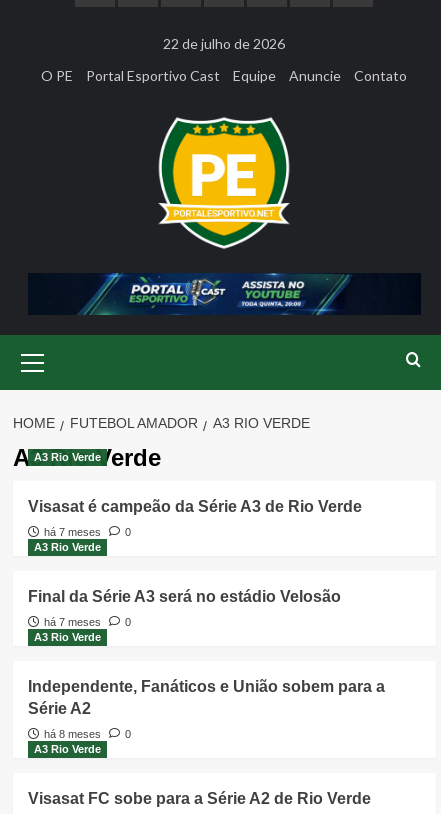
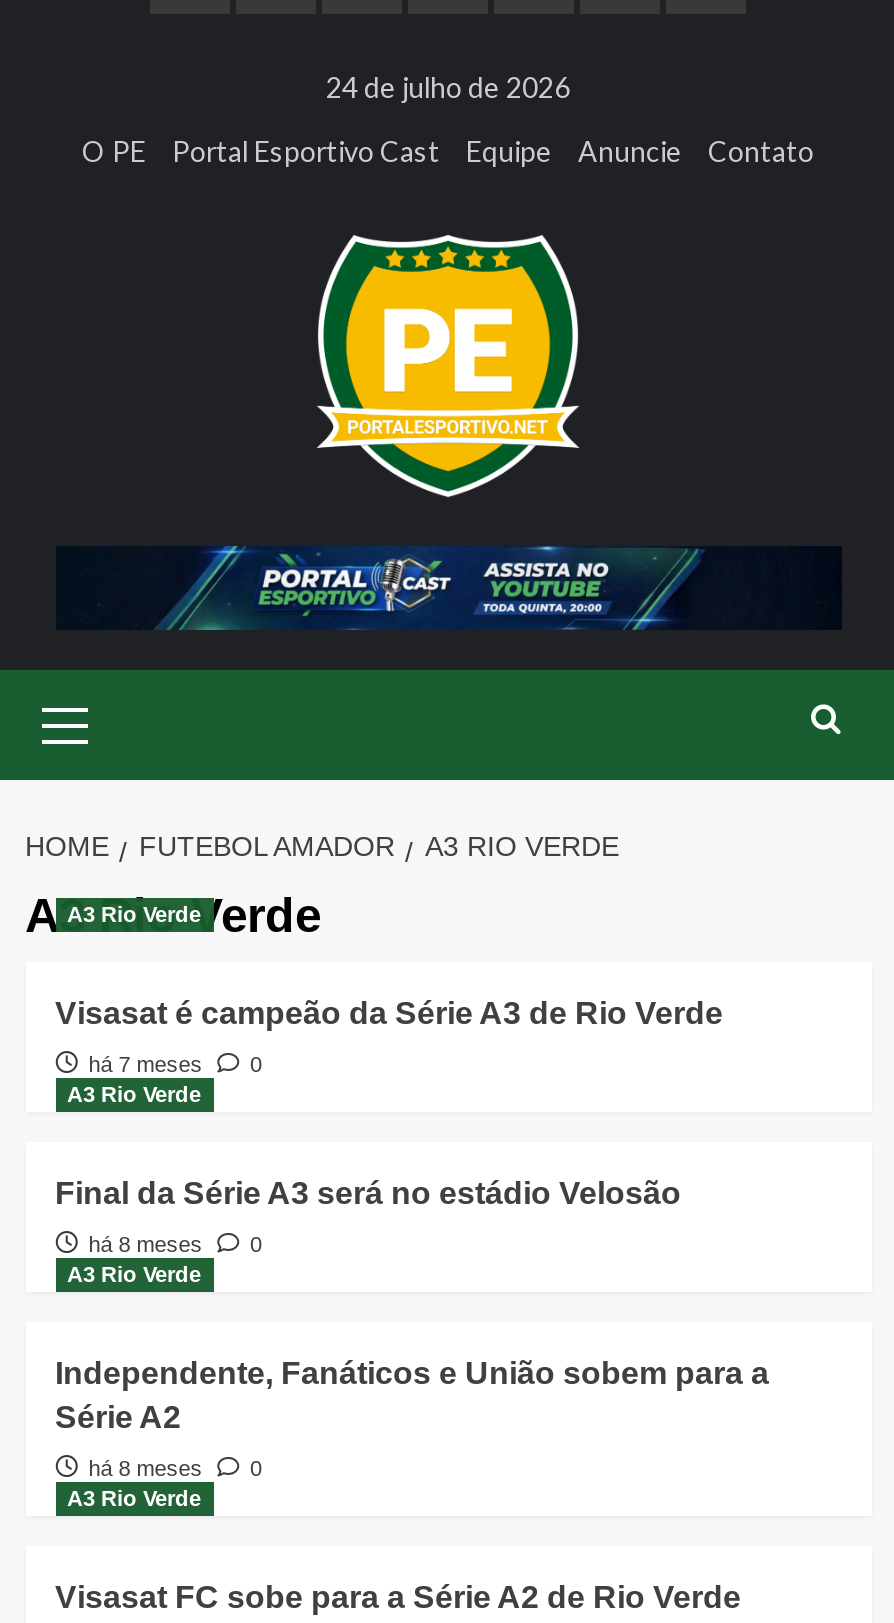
- 22 de julho de 2026
+ 24 de julho de 2026

- há 7 meses 0
+ há 8 meses 0
